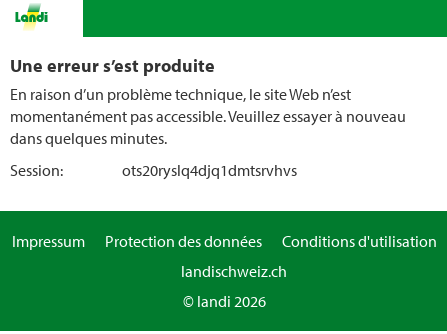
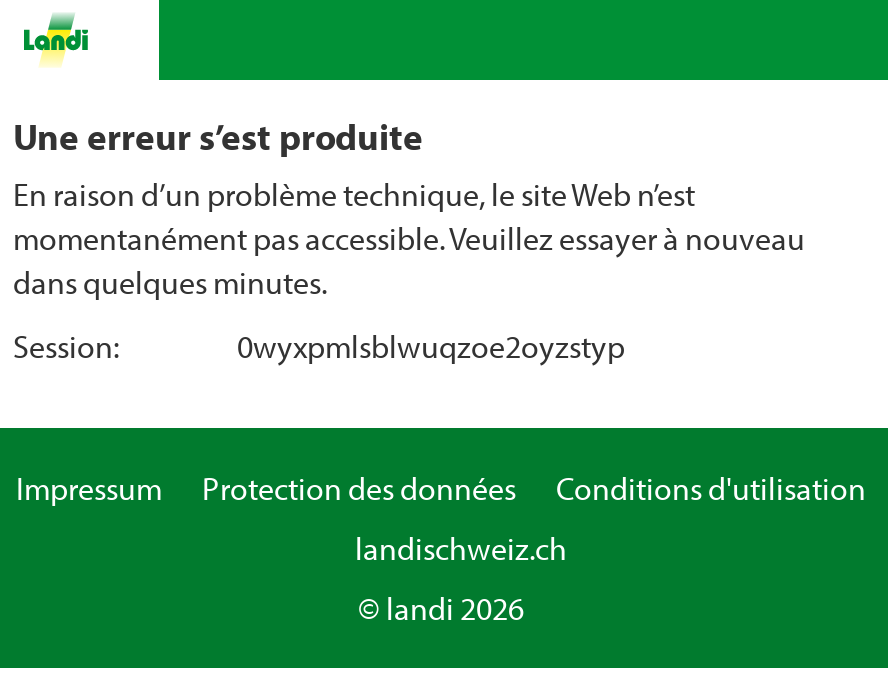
- ots20ryslq4djq1dmtsrvhvs
+ 0wyxpmlsblwuqzoe2oyzstyp
